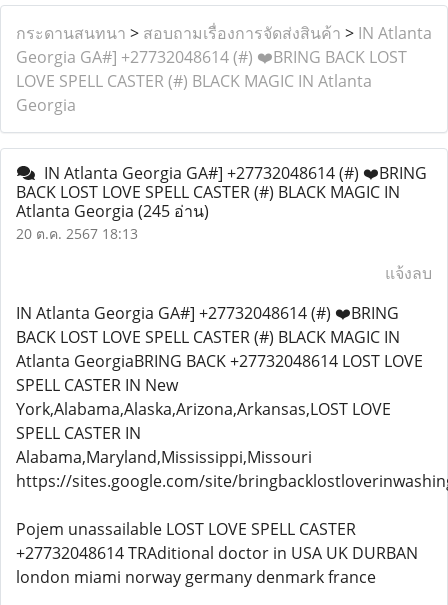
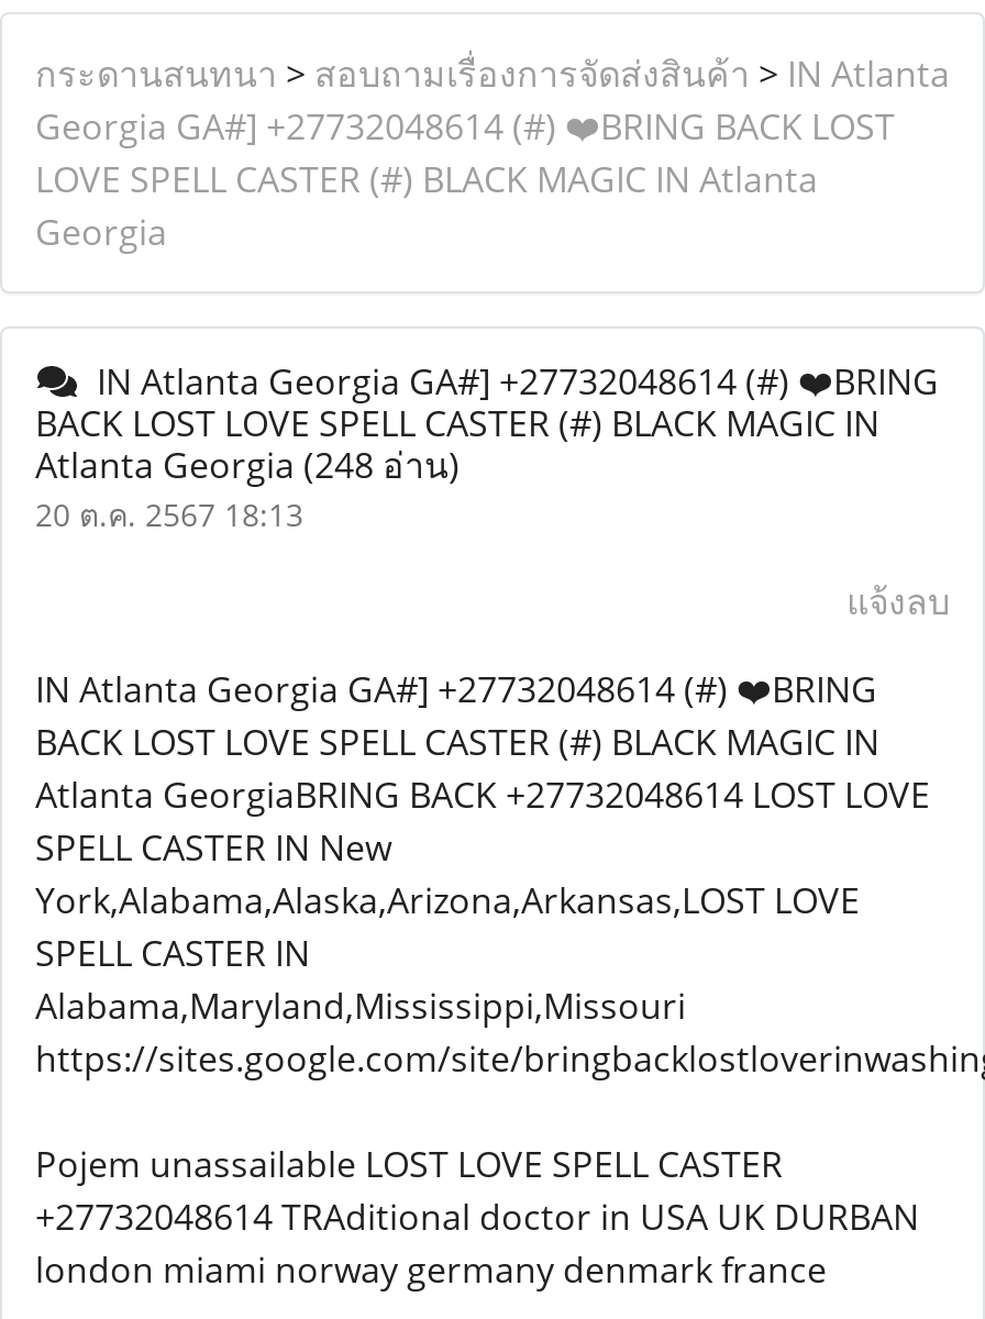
- Atlanta Georgia (245 อ่าน)
+ Atlanta Georgia (248 อ่าน)
